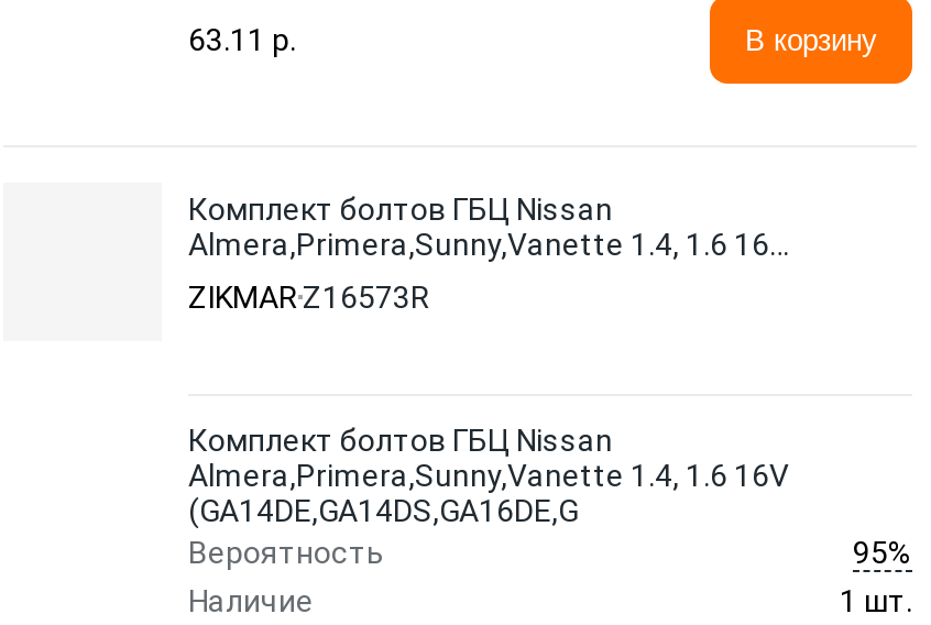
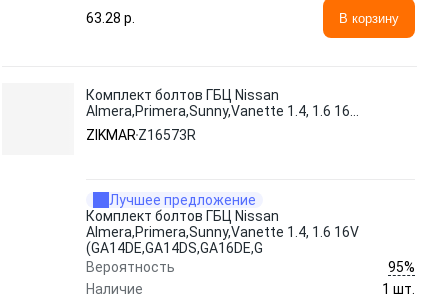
- 63.11 p.
+ 63.28 p.

+ Лучшее предложение
